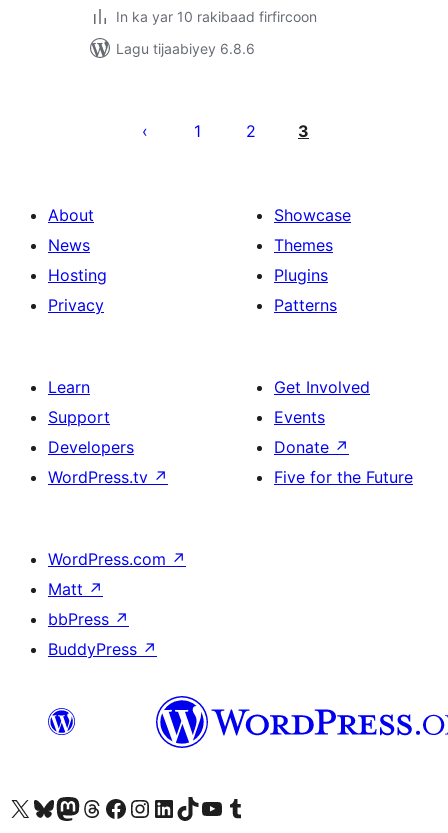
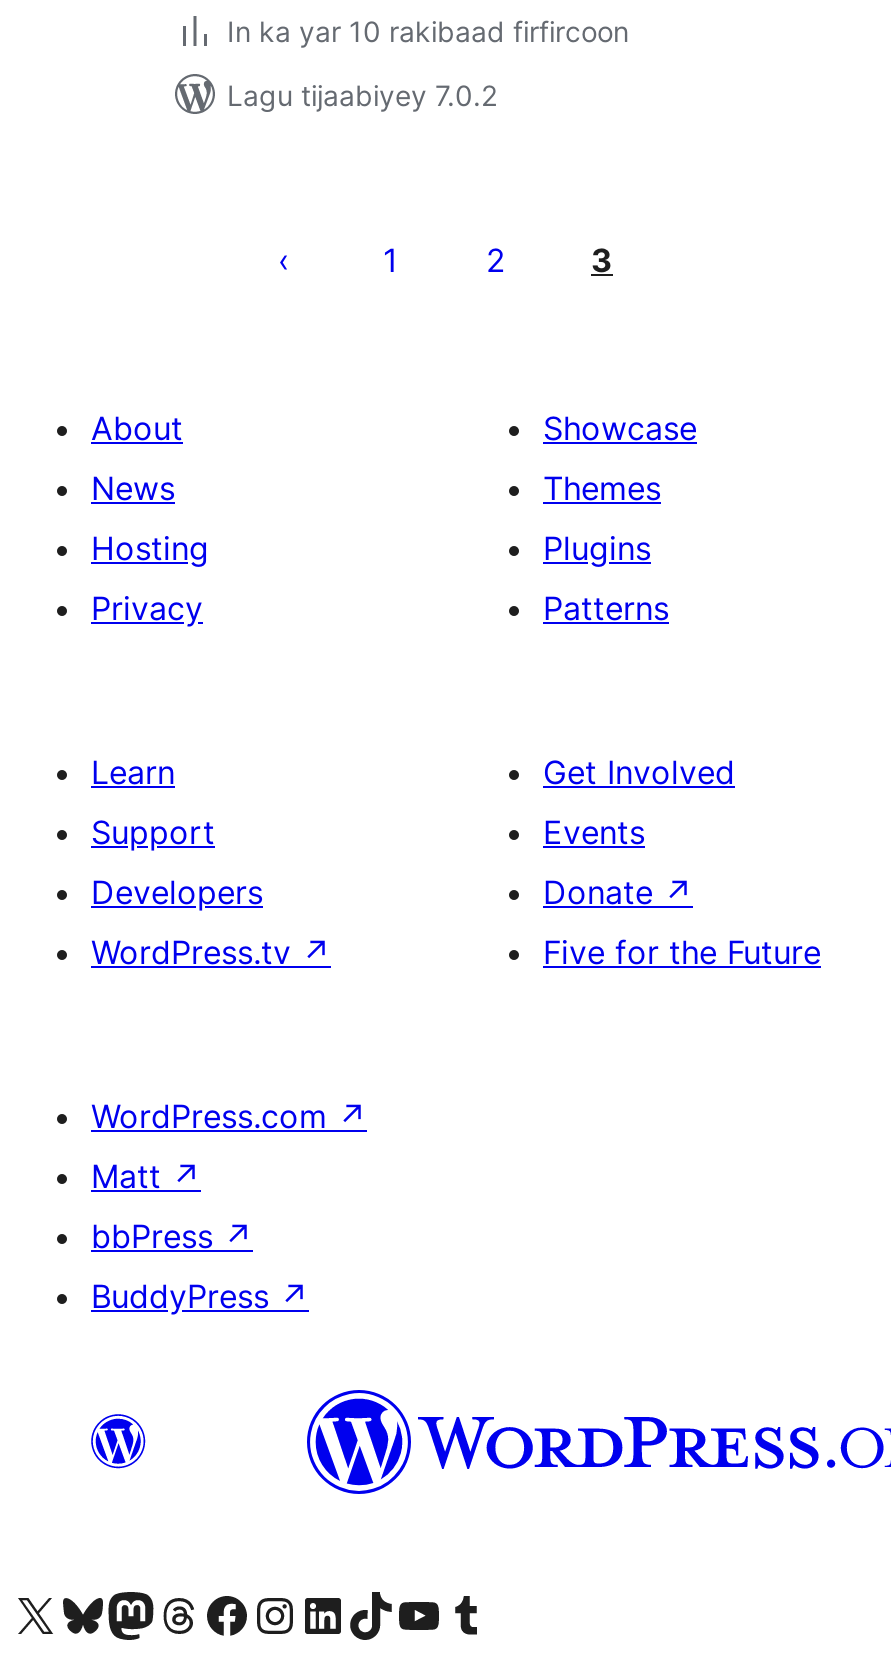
- Lagu tijaabiyey 6.8.6
+ Lagu tijaabiyey 7.0.2
